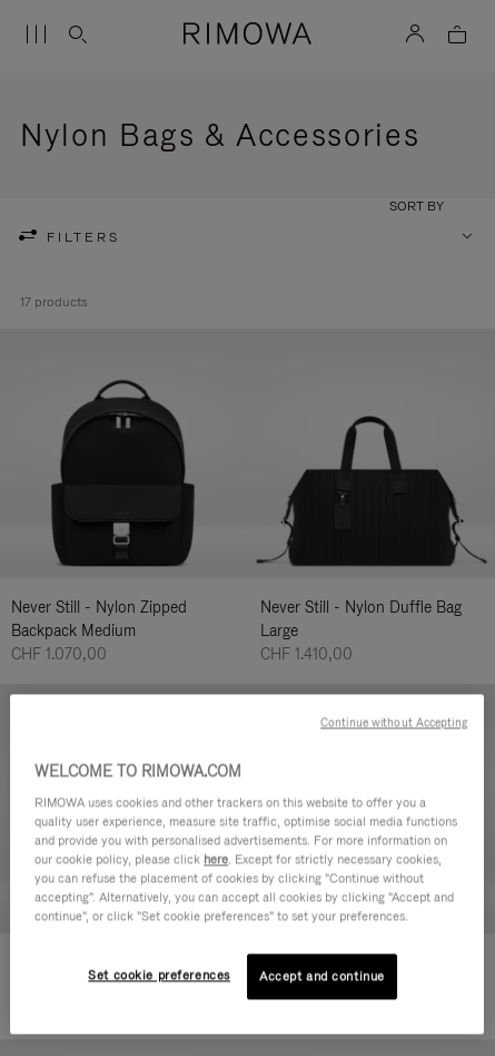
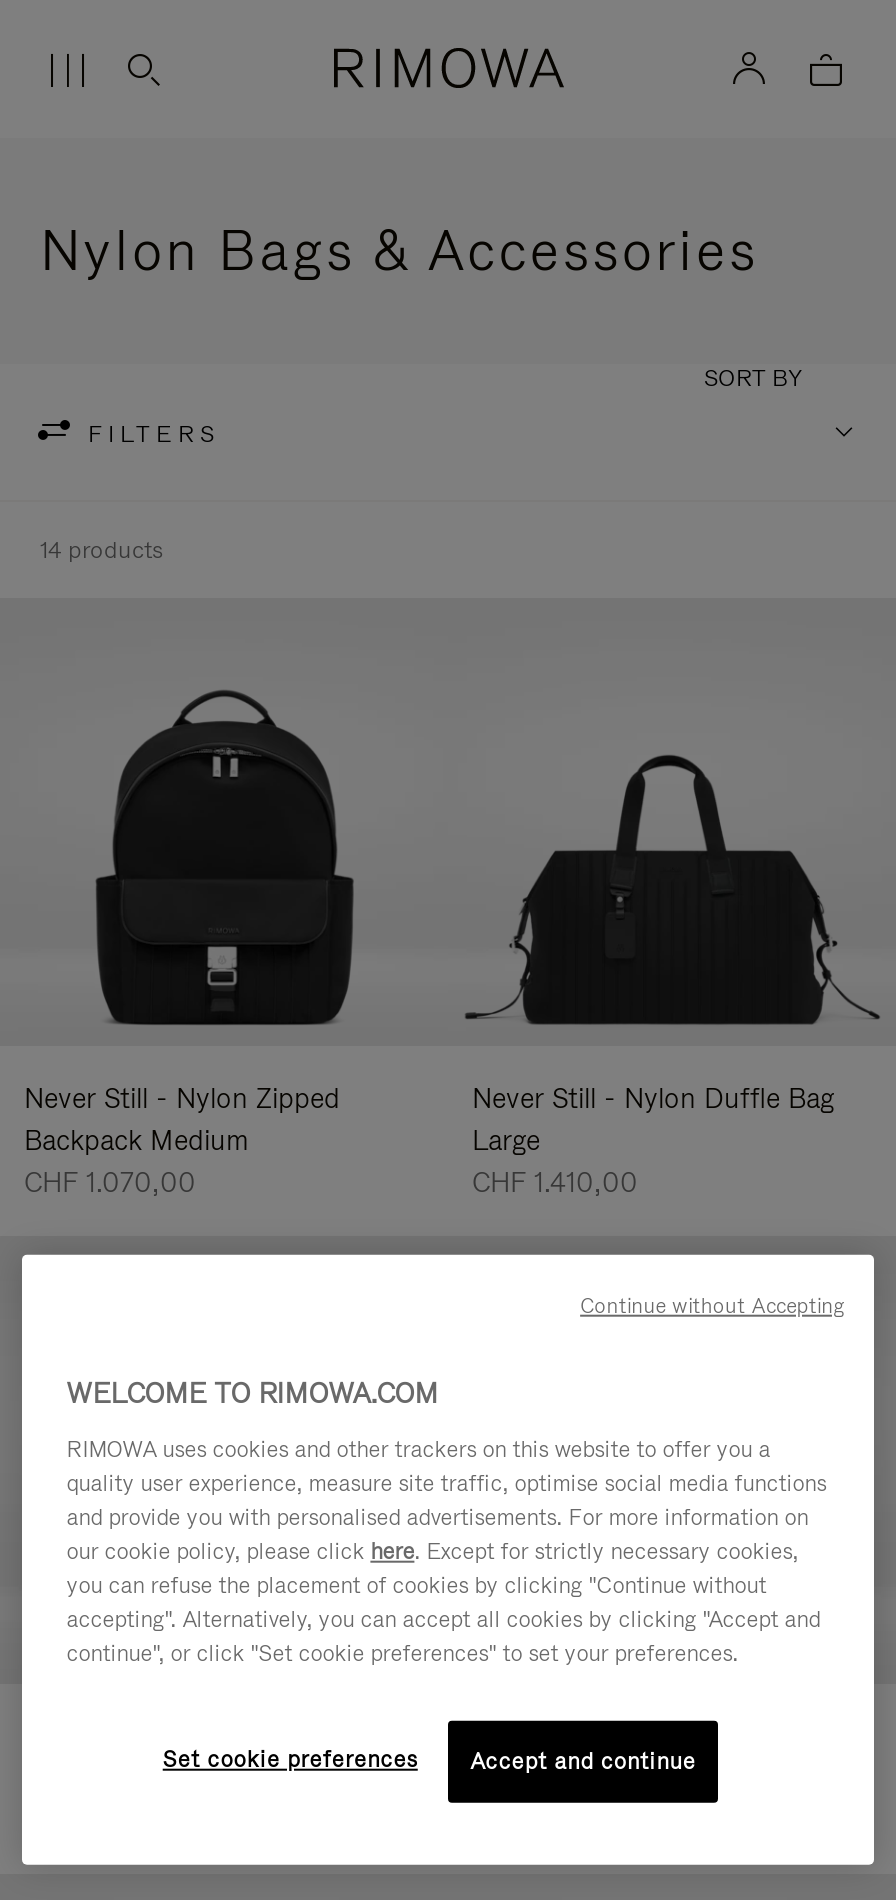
- 17 products
+ 14 products
